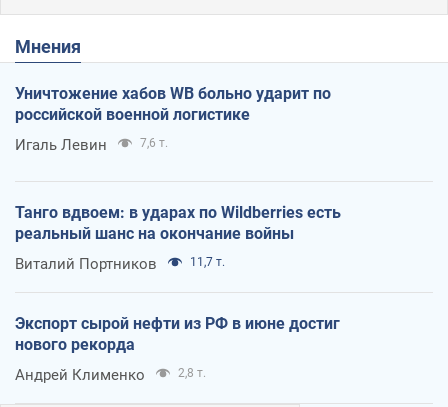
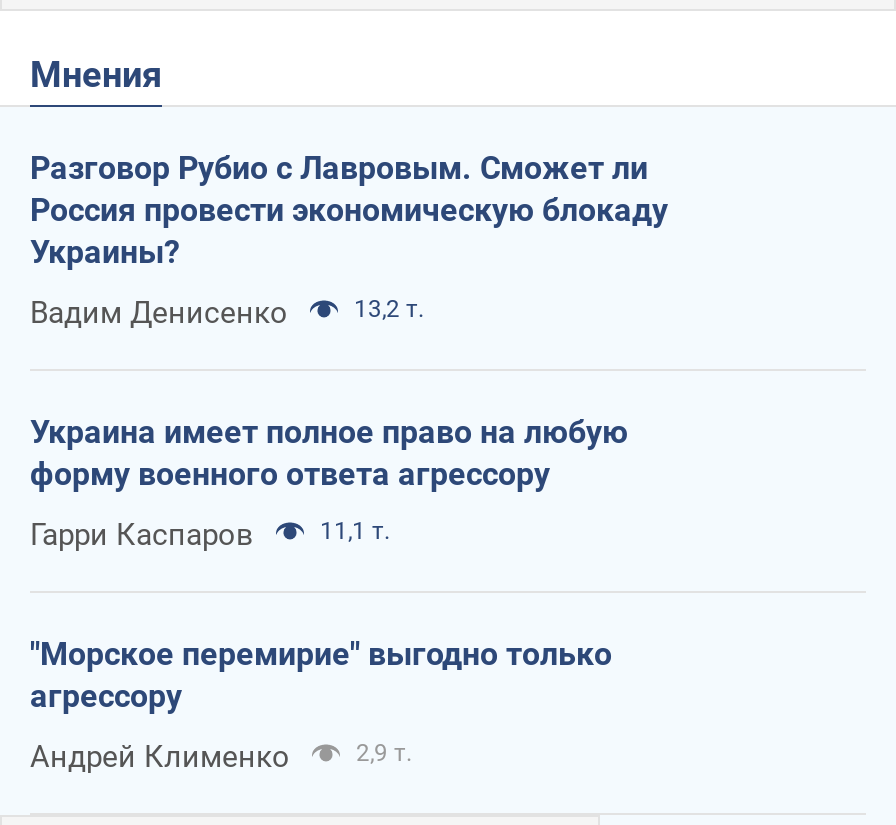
- Уничтожение хабов WB больно ударит по
- российской военной логистике
+ Разговор Рубио с Лавровым. Сможет ли
+ Россия провести экономическую блокаду
+ Украины?

- Игаль Левин
- 7,6 т.
+ Вадим Денисенко
+ 13,2 т.

- Танго вдвоем: в ударах по Wildberries есть
- реальный шанс на окончание войны
+ Украина имеет полное право на любую
+ форму военного ответа агрессору

- Виталий Портников
- 11,7 т.
+ Гарри Каспаров
+ 11,1 т.

- Экспорт сырой нефти из РФ в июне достиг
- нового рекорда
+ "Морское перемирие" выгодно только
+ агрессору

- 2,8 т.
+ 2,9 т.
